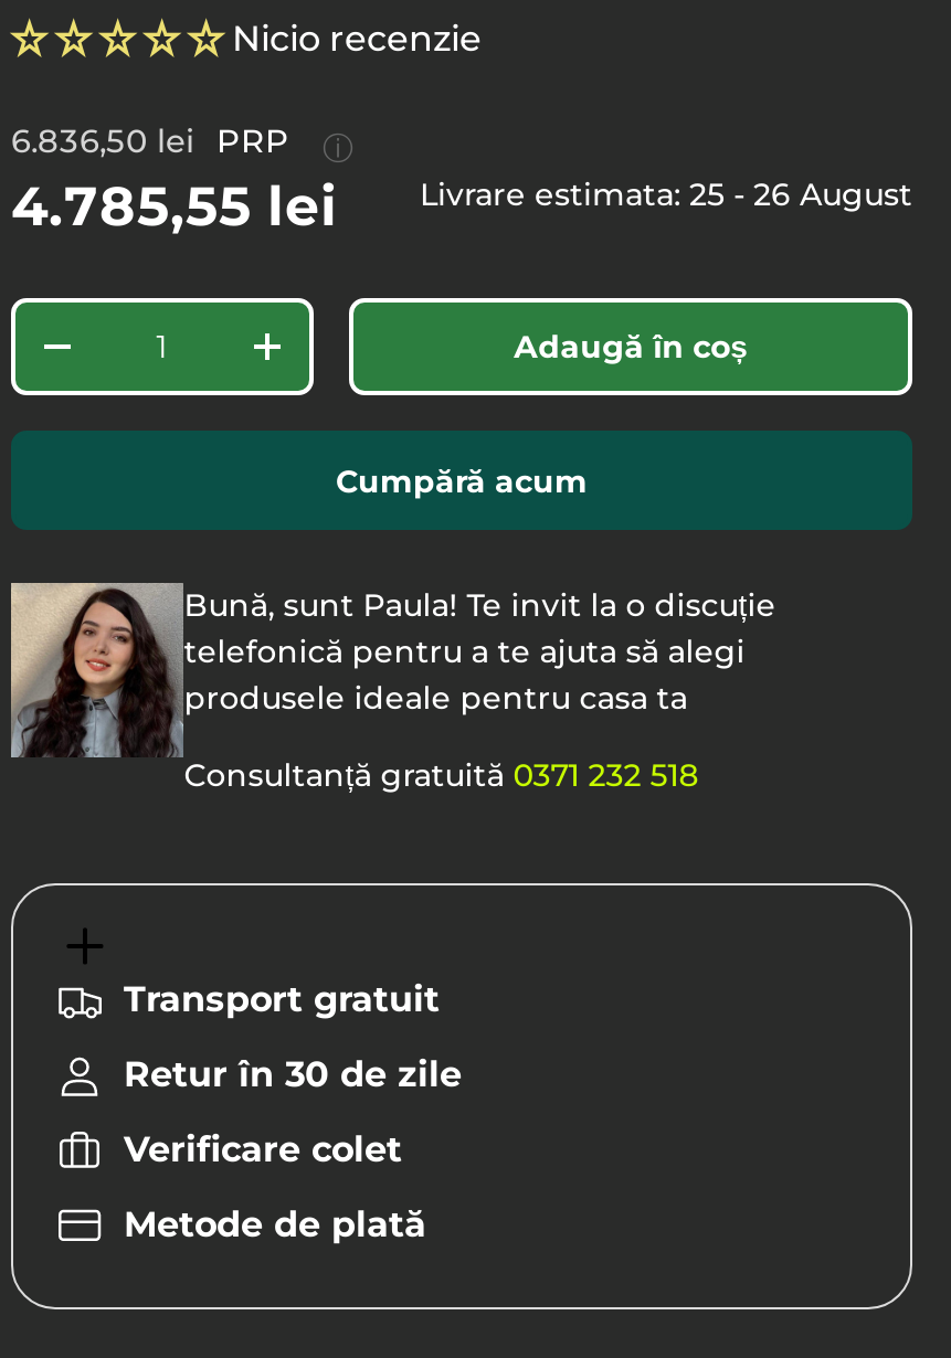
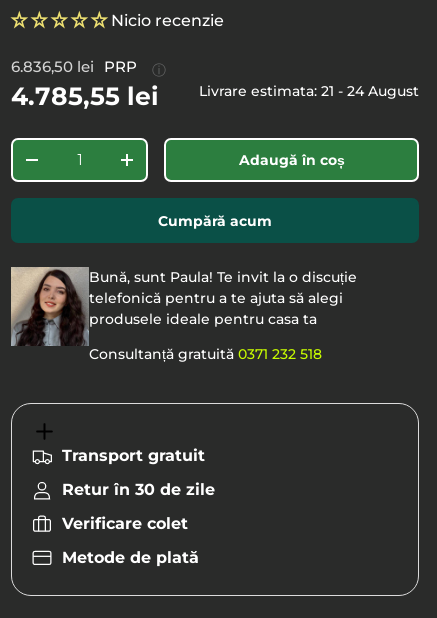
- Livrare estimata: 25 - 26 August
+ Livrare estimata: 21 - 24 August
